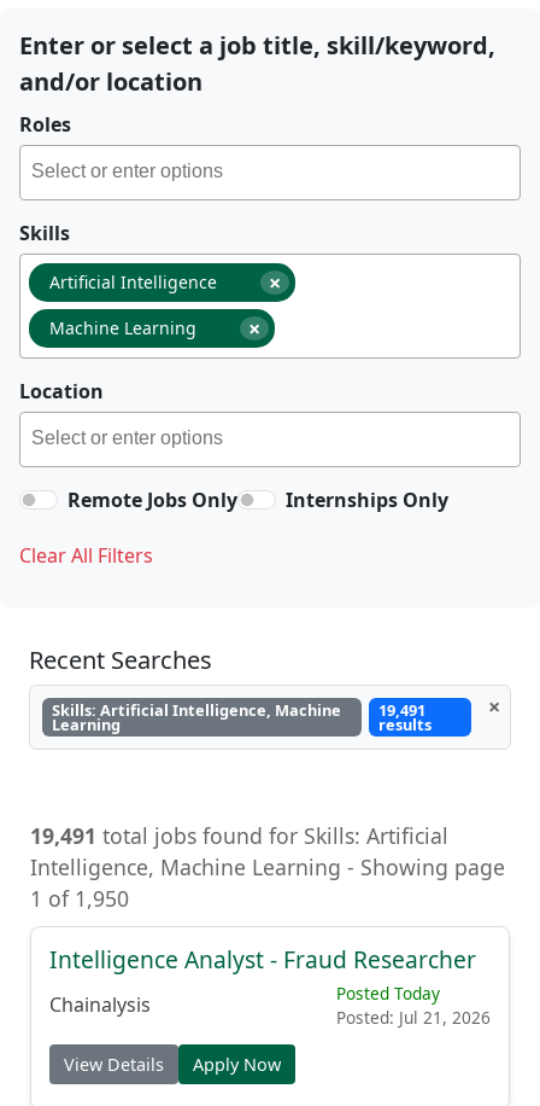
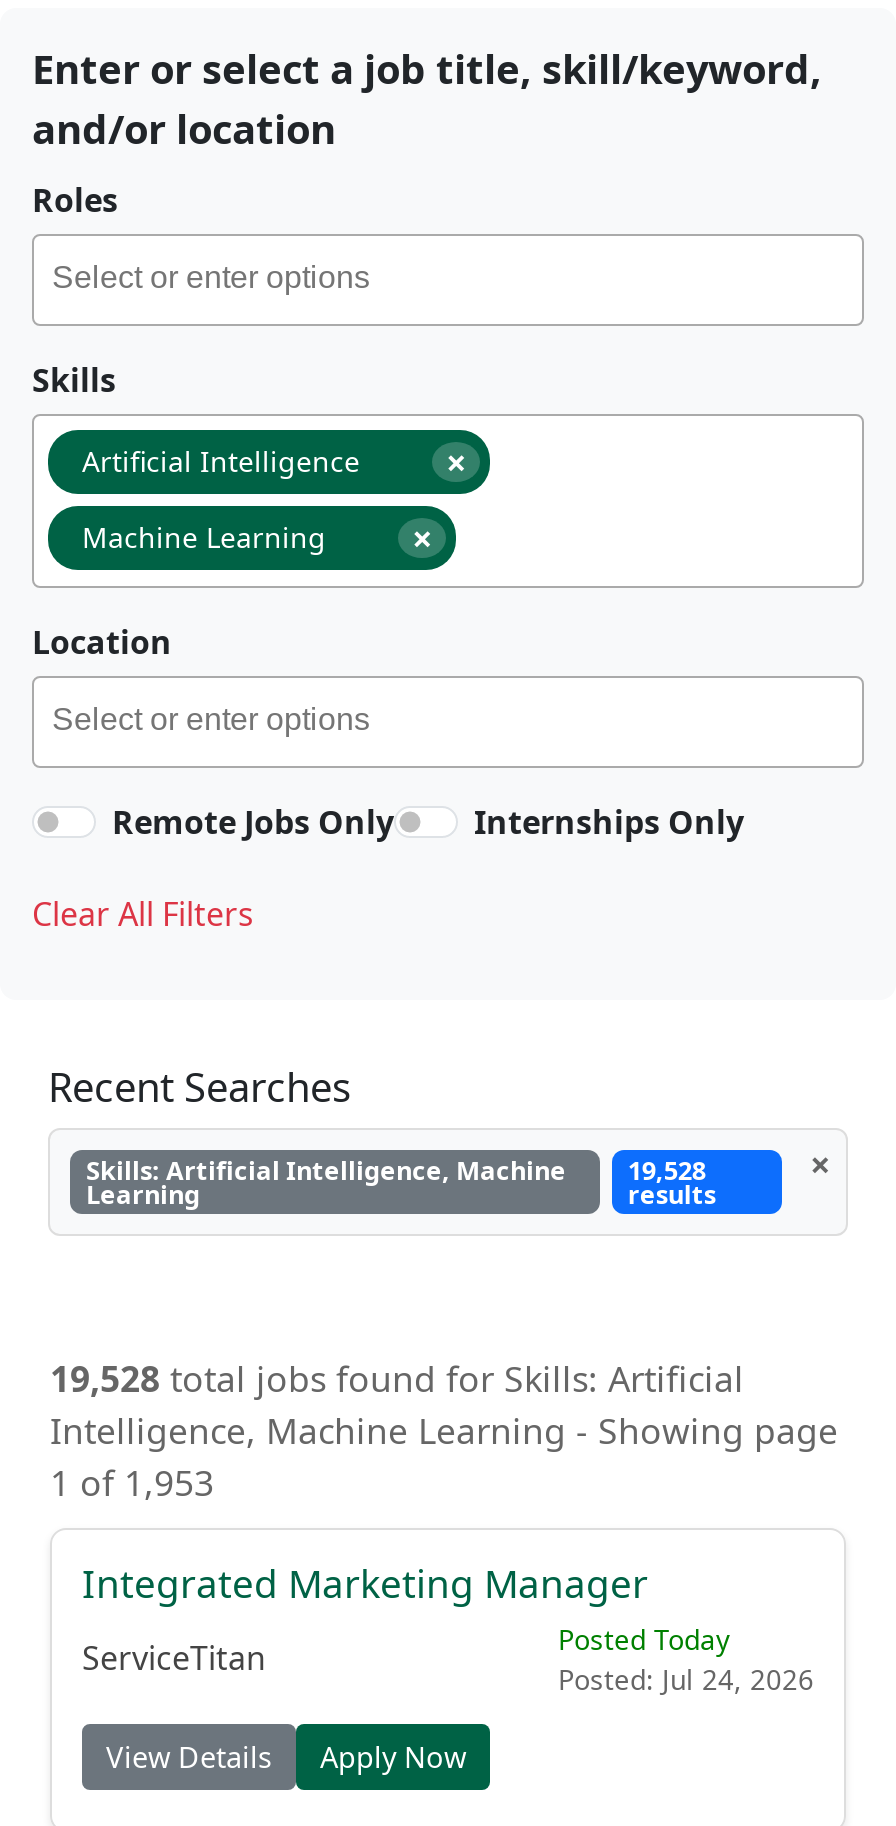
- Skills: Artificial Intelligence, Machine 19,491
+ Skills: Artificial Intelligence, Machine 19,528

- 19,491 total jobs found for Skills: Artificial
+ 19,528 total jobs found for Skills: Artificial

- 1 of 1,950
+ 1 of 1,953

- Intelligence Analyst - Fraud Researcher
+ Integrated Marketing Manager

- Chainalysis
+ ServiceTitan

- Posted: Jul 21, 2026
+ Posted: Jul 24, 2026
